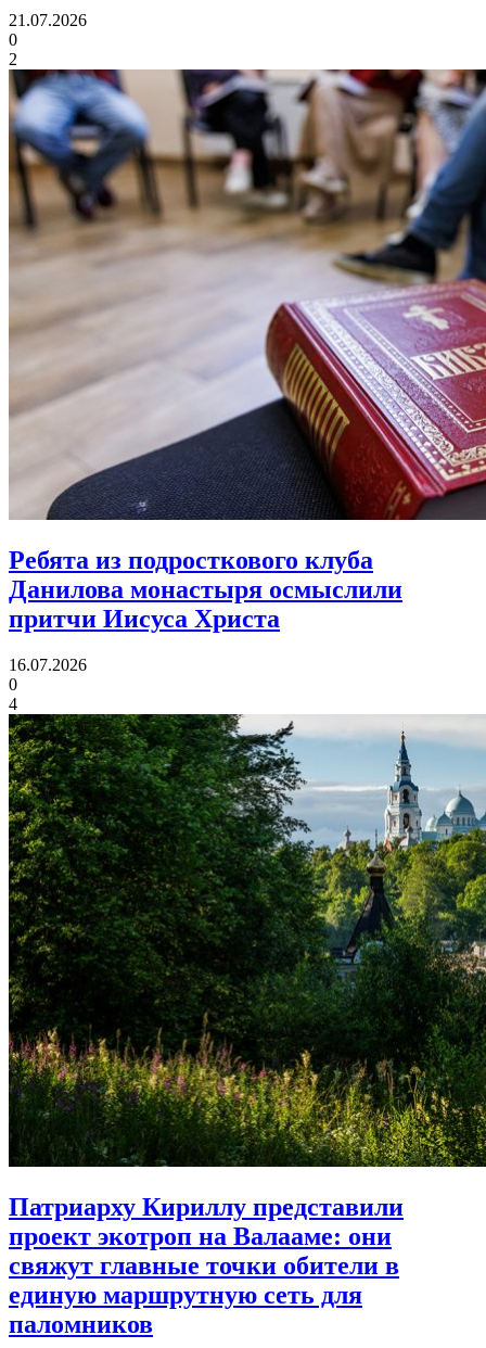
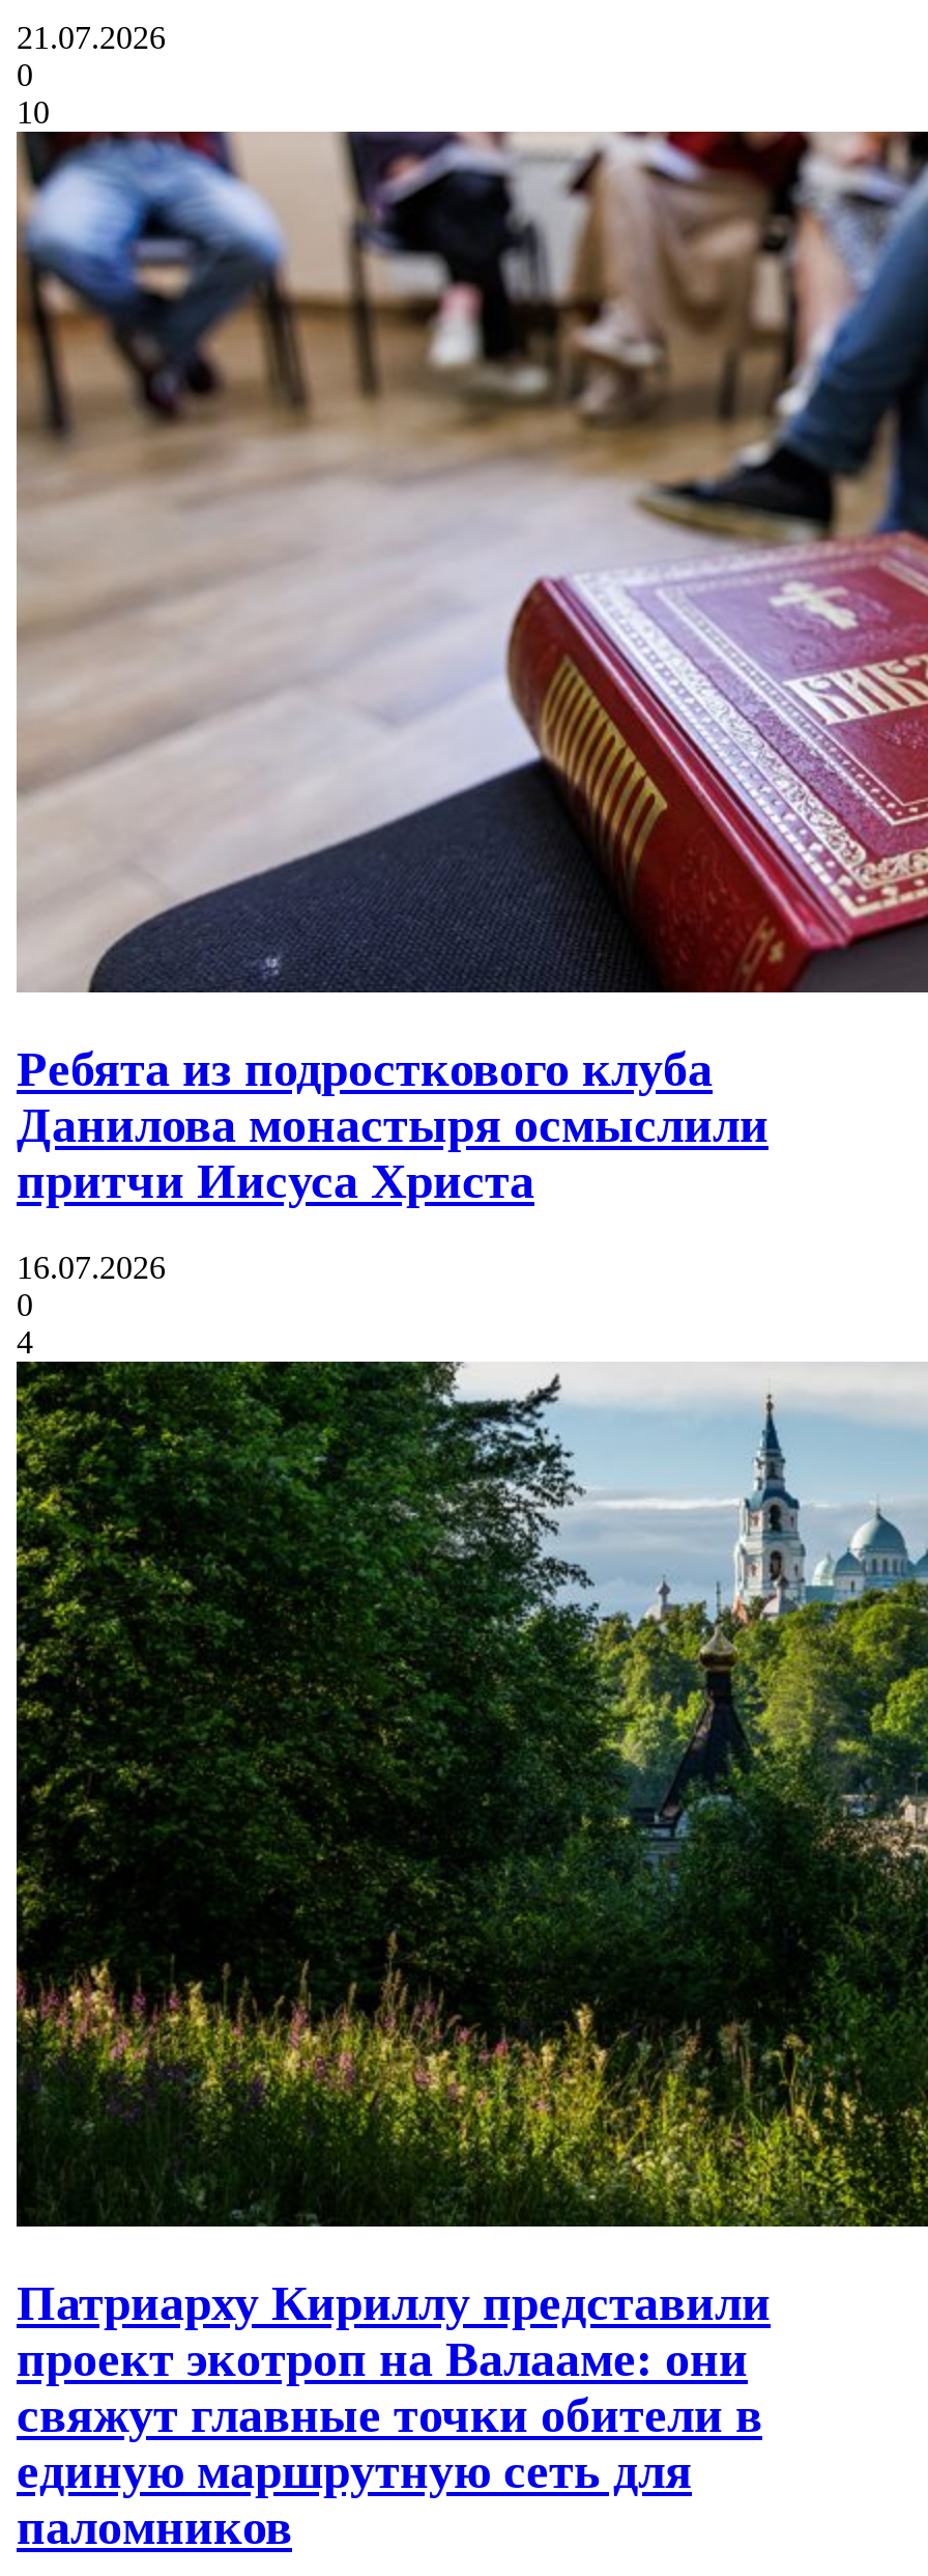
- 2
+ 10
